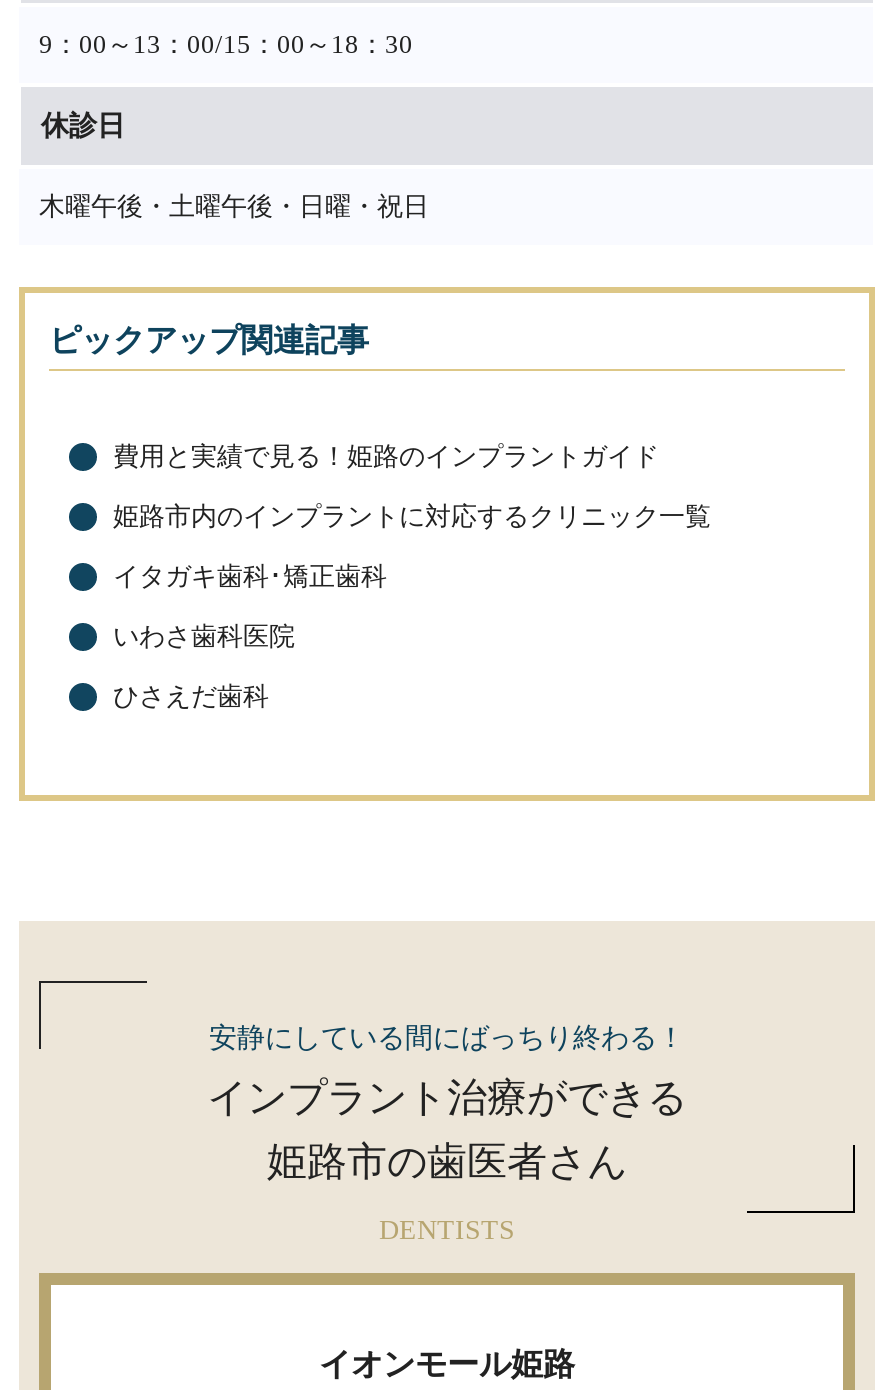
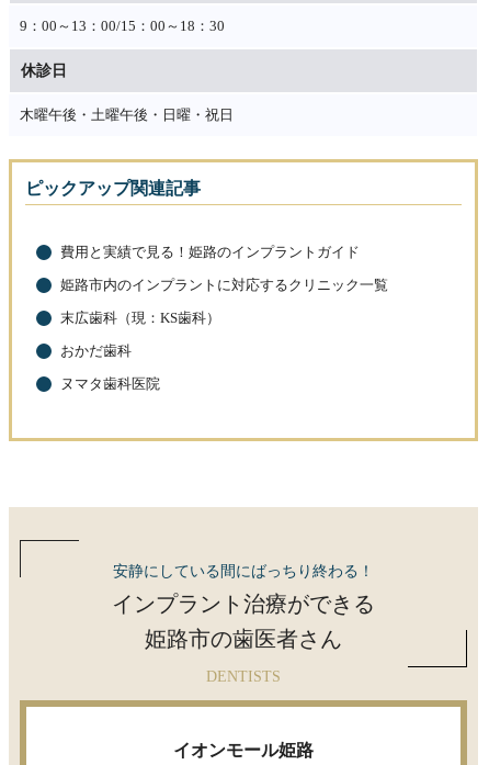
- イタガキ歯科･矯正歯科
+ 末広歯科（現：KS歯科）

- いわさ歯科医院
+ おかだ歯科

- ひさえだ歯科
+ ヌマタ歯科医院
